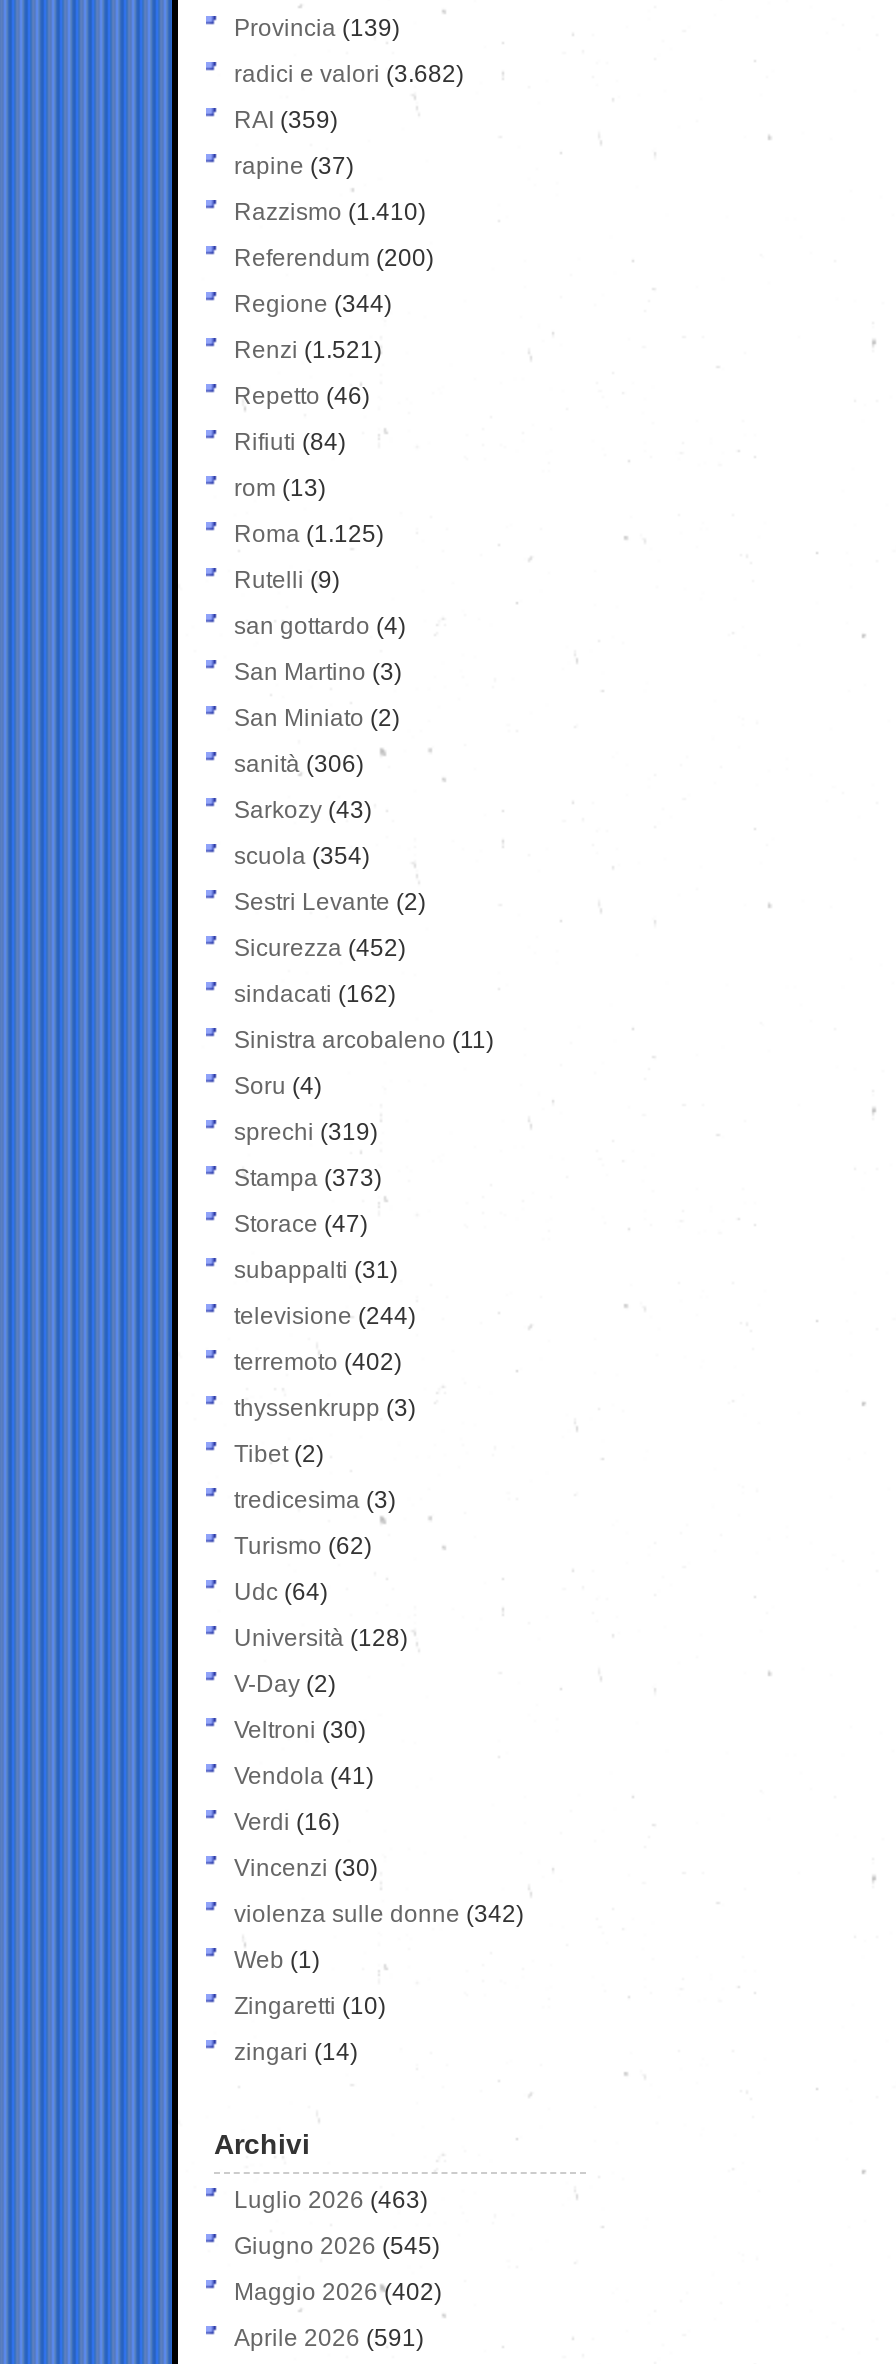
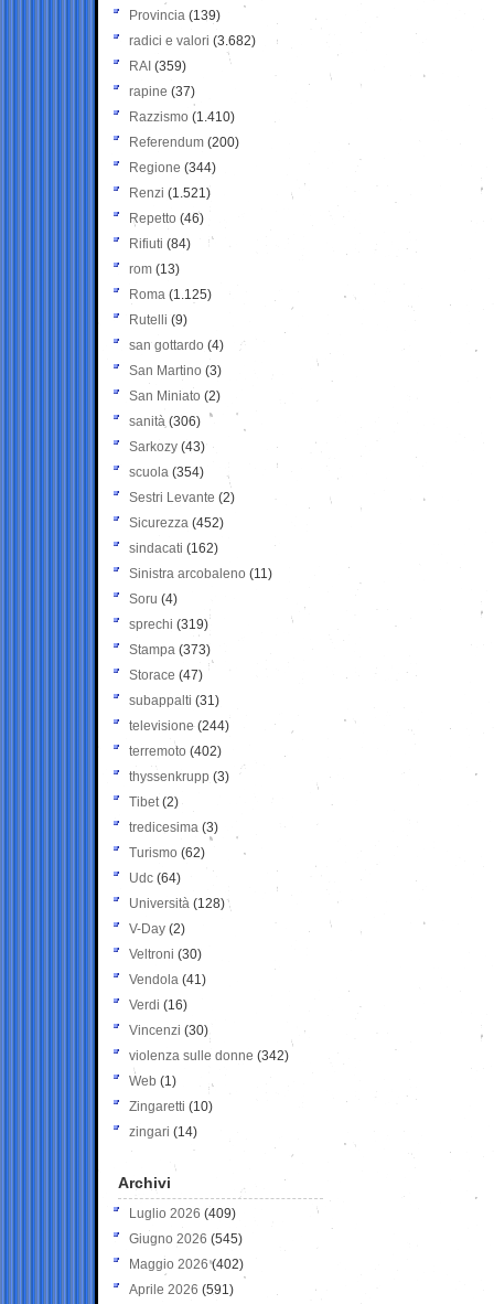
- Luglio 2026 (463)
+ Luglio 2026 (409)
